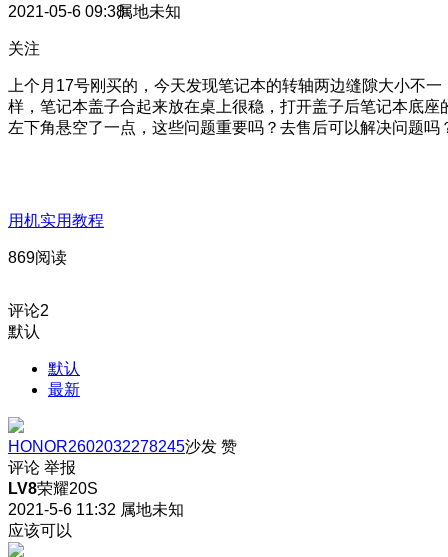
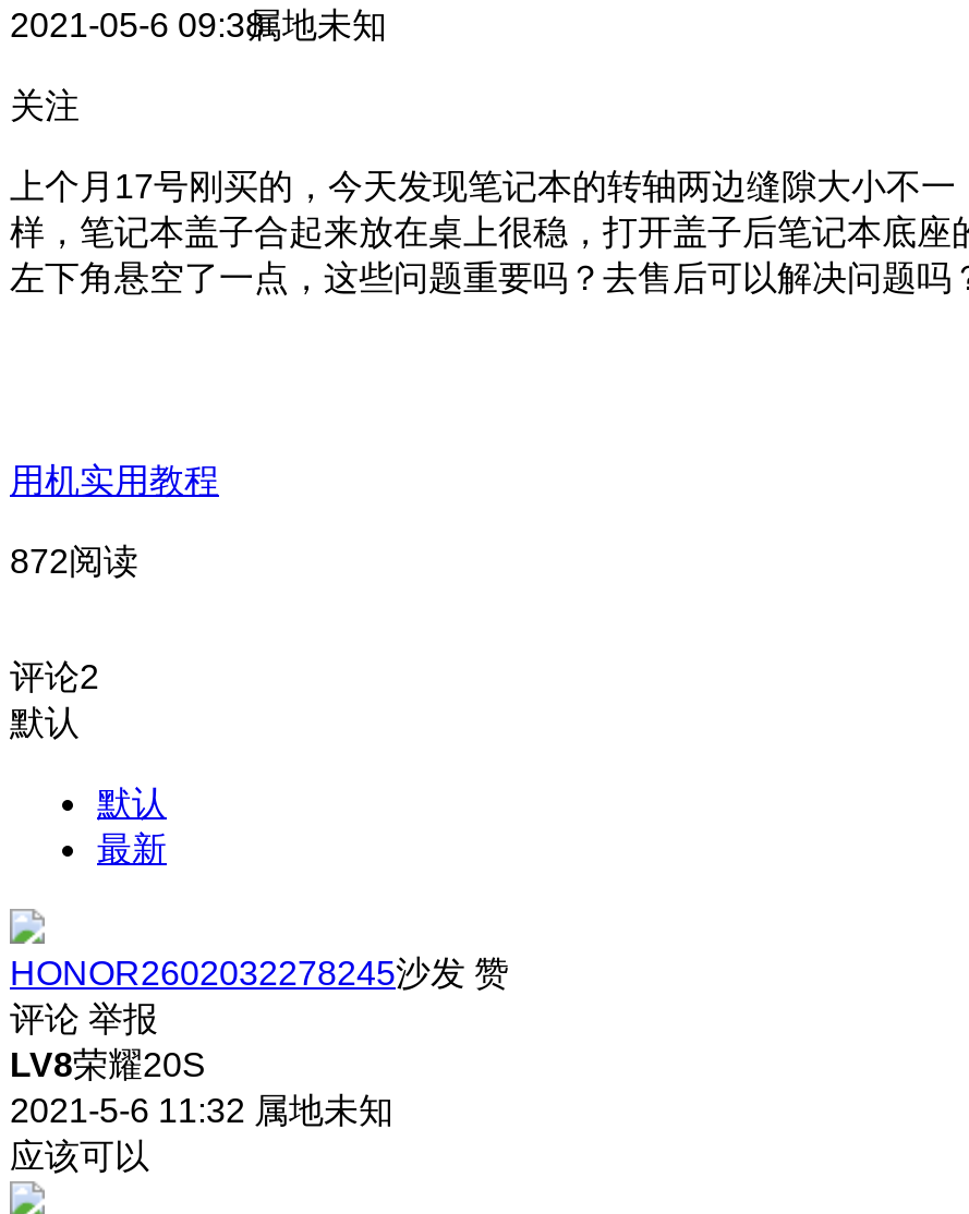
- 869阅读
+ 872阅读
